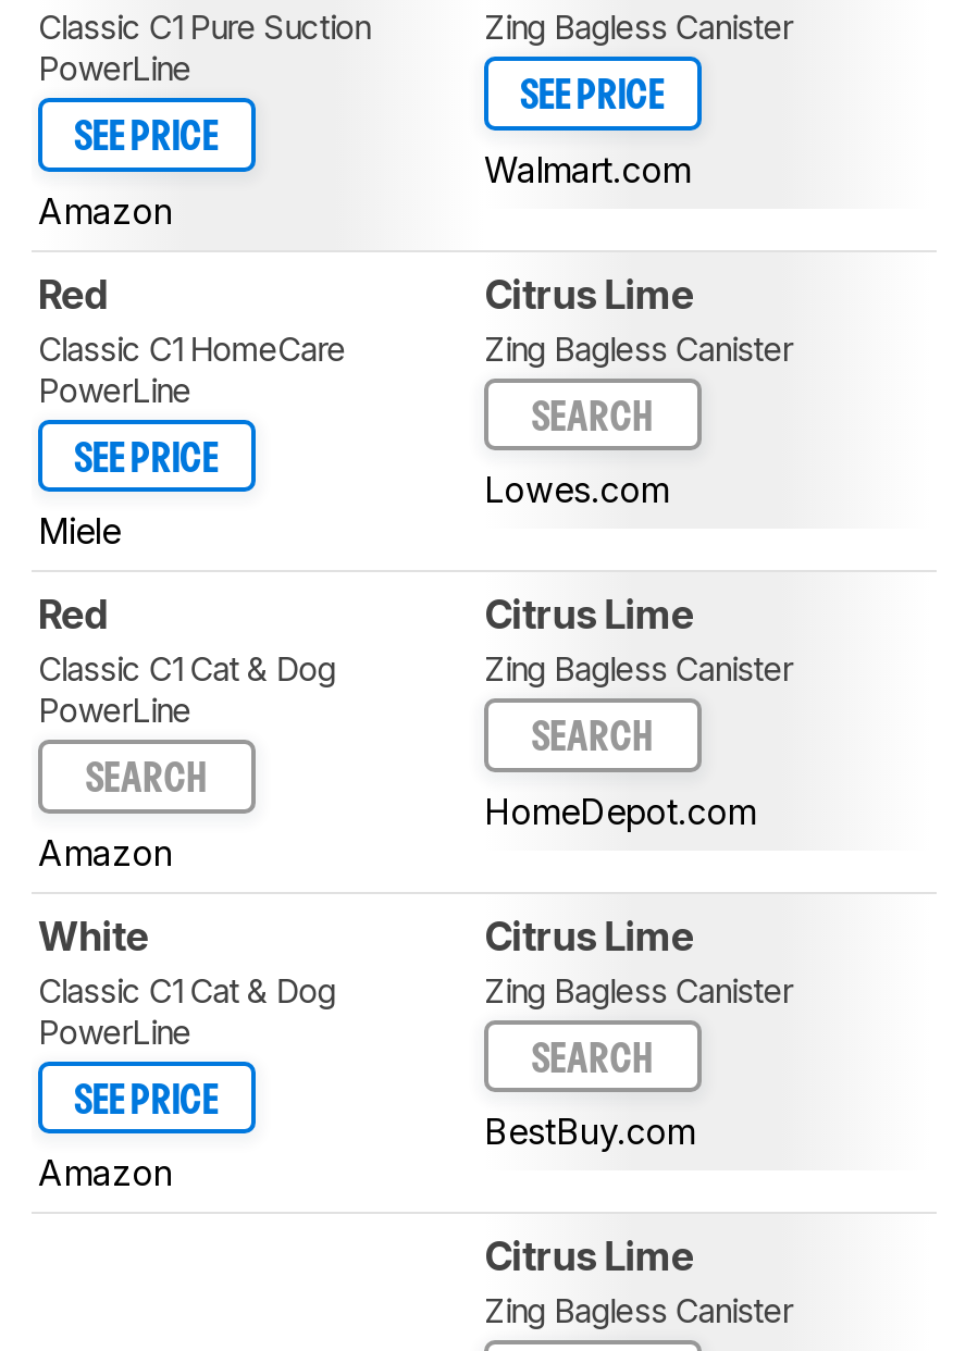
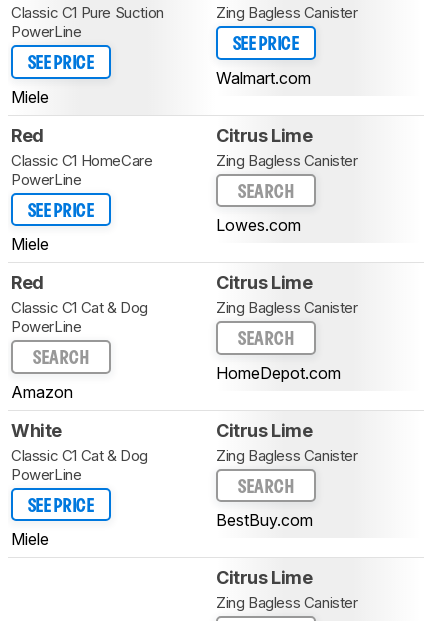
- Amazon
+ Miele

- Amazon
+ Miele
